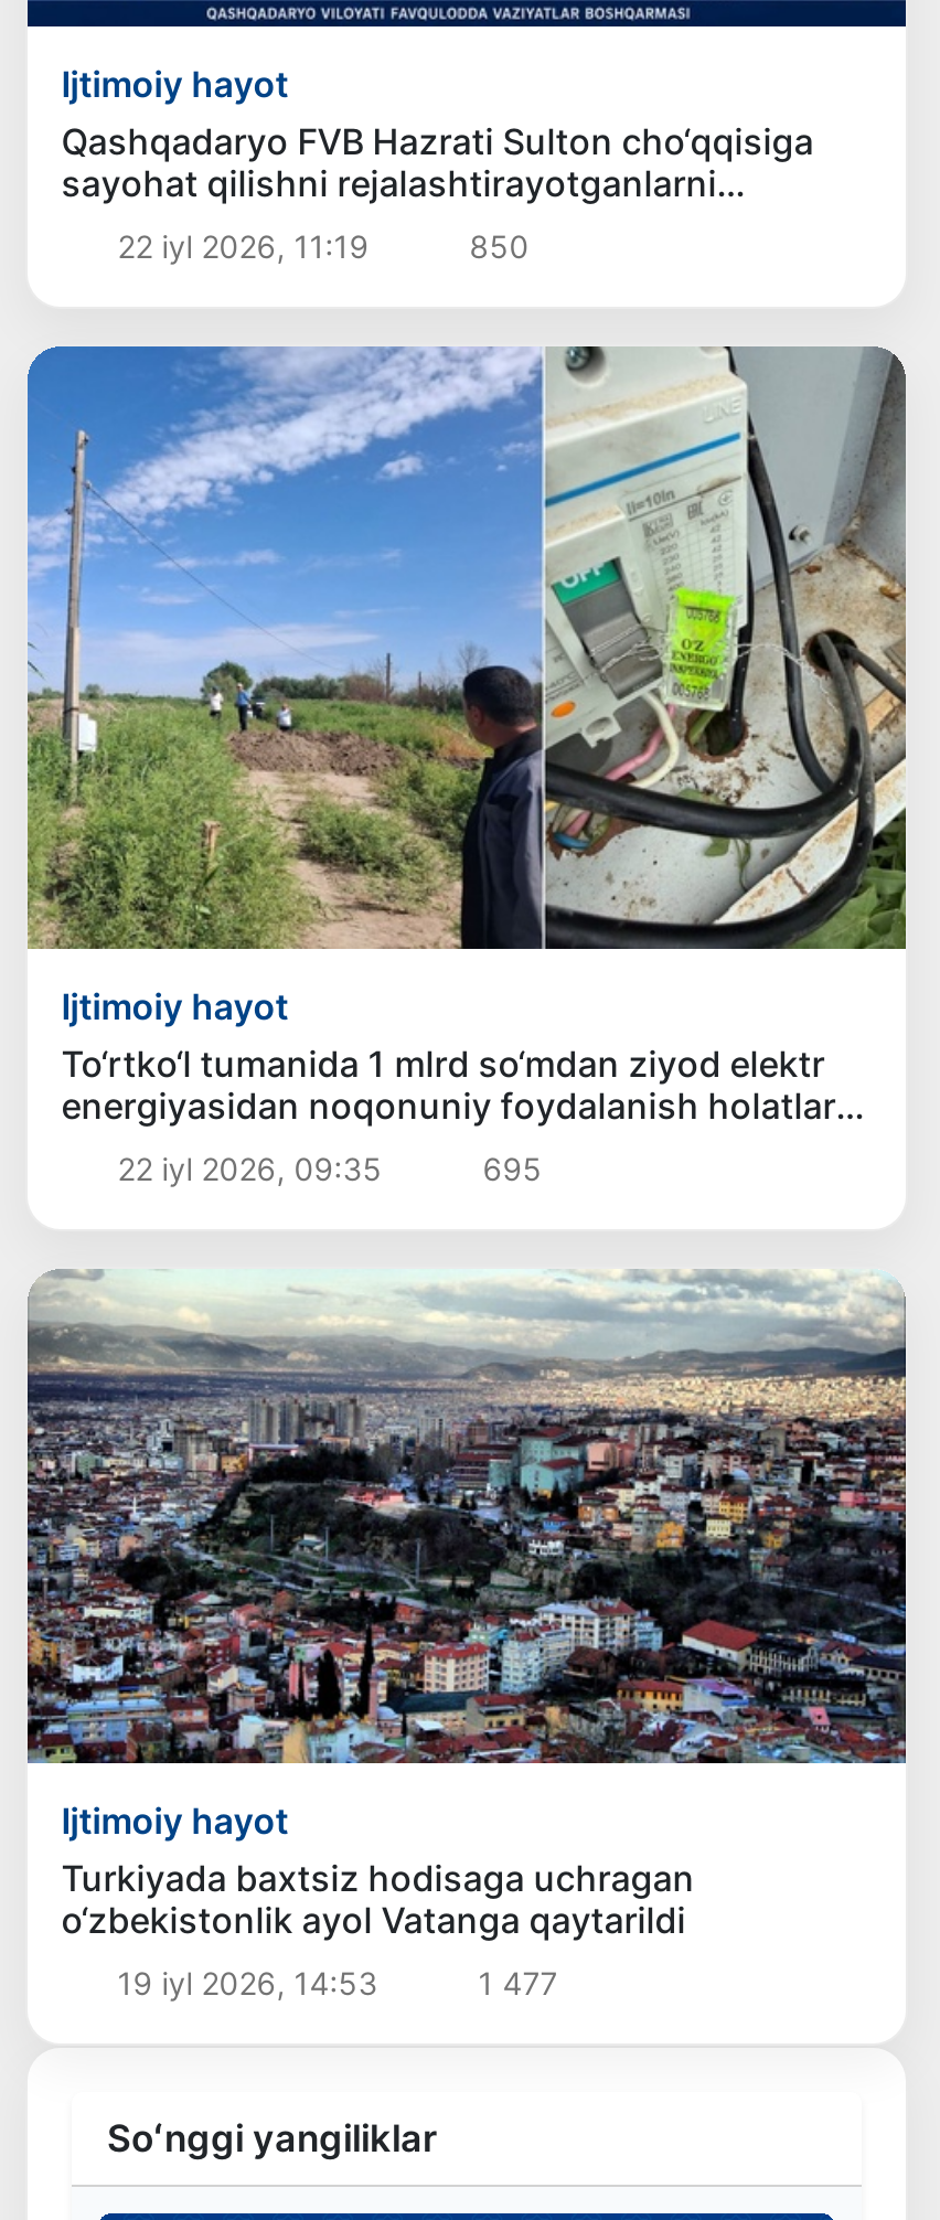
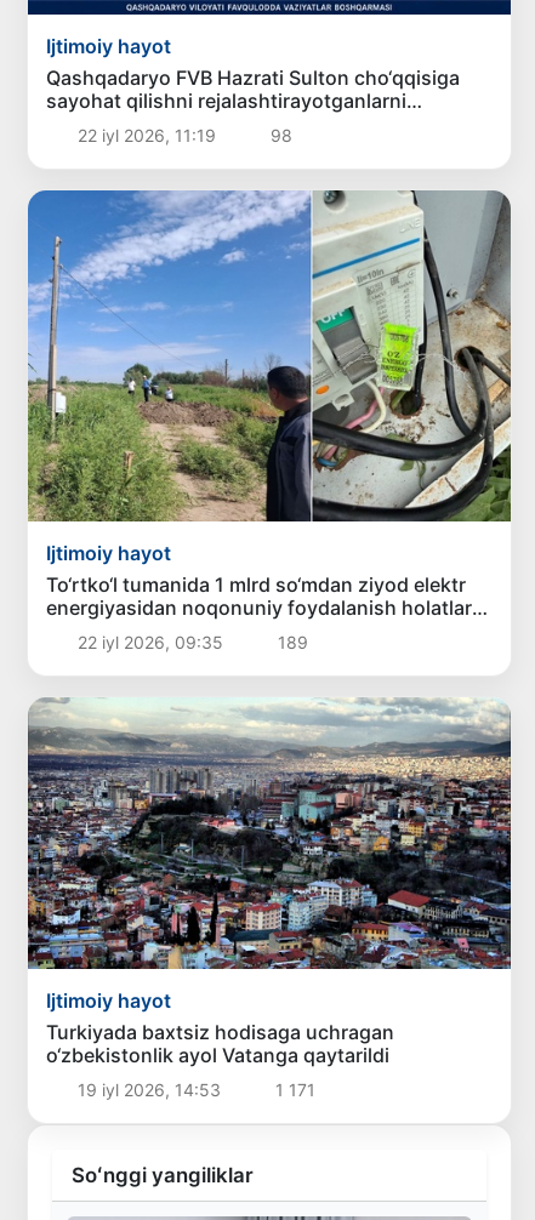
- 850
+ 98

- 695
+ 189

- 1 477
+ 1 171
